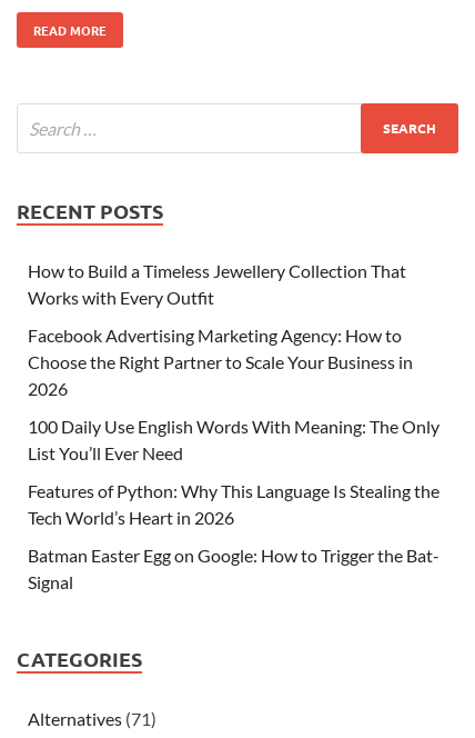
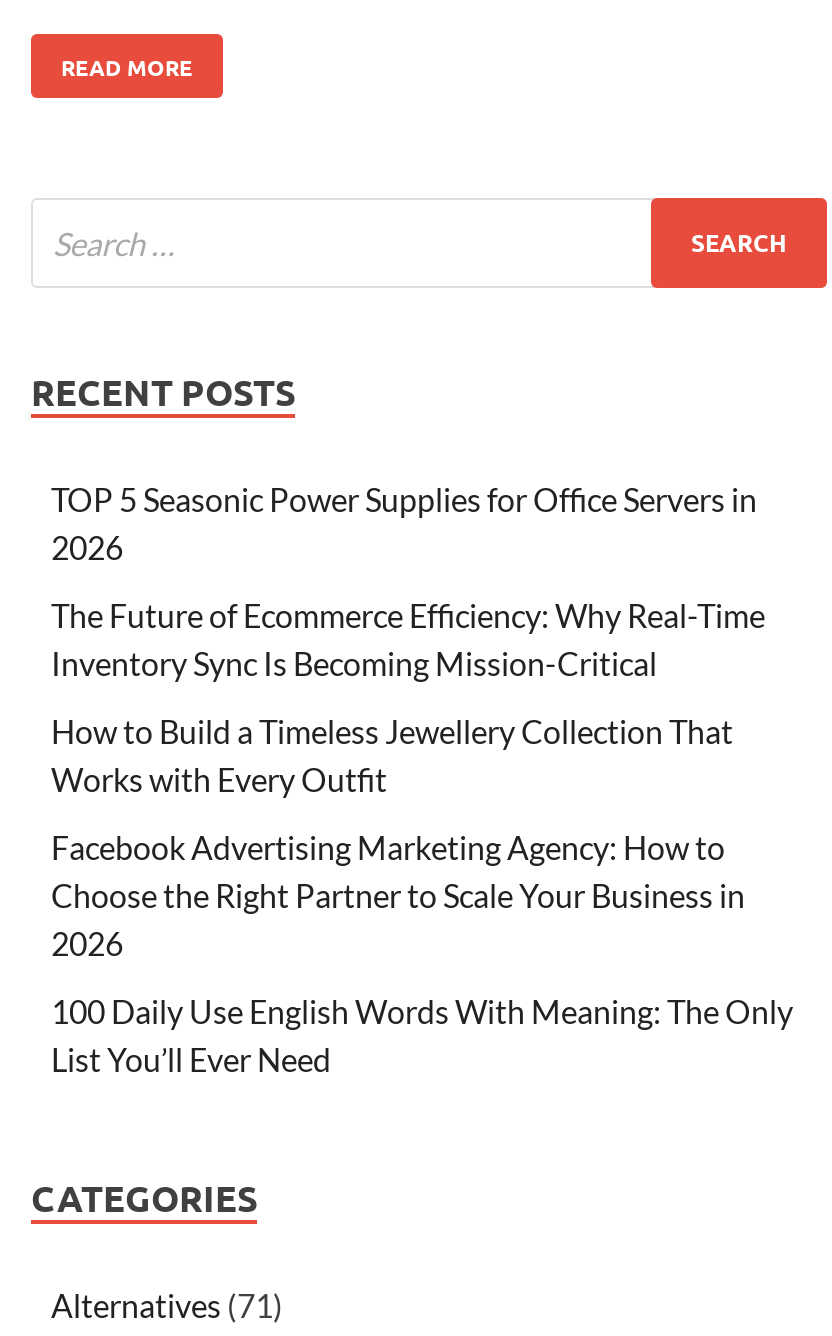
+ TOP 5 Seasonic Power Supplies for Office Servers in
+ 2026
+ The Future of Ecommerce Efficiency: Why Real-Time
+ Inventory Sync Is Becoming Mission-Critical

moved down: How to Build a Timeless Jewellery Collection That | Works with Every Outfit | Facebook Advertising Marketing Agency: How to | Choose the Right Partner to Scale Your Business in | 2026 | 100 Daily Use English Words With Meaning: The Only | List You’ll Ever Need

- Features of Python: Why This Language Is Stealing the
- Tech World’s Heart in 2026
- Batman Easter Egg on Google: How to Trigger the Bat-
- Signal
